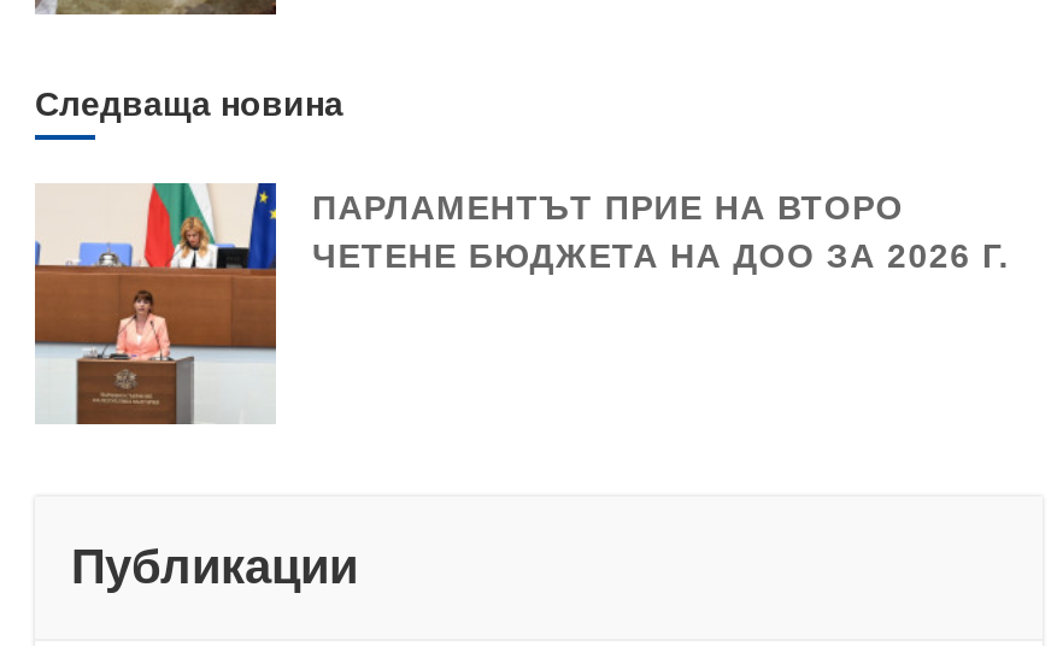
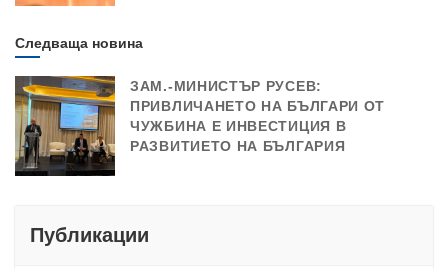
- [image]
- ПАРЛАМЕНТЪТ ПРИЕ НА ВТОРО
- ЧЕТЕНЕ БЮДЖЕТА НА ДОО ЗА 2026 Г.
+ [image]
+ ЗАМ.-МИНИСТЪР РУСЕВ:
+ ПРИВЛИЧАНЕТО НА БЪЛГАРИ ОТ
+ ЧУЖБИНА Е ИНВЕСТИЦИЯ В
+ РАЗВИТИЕТО НА БЪЛГАРИЯ
